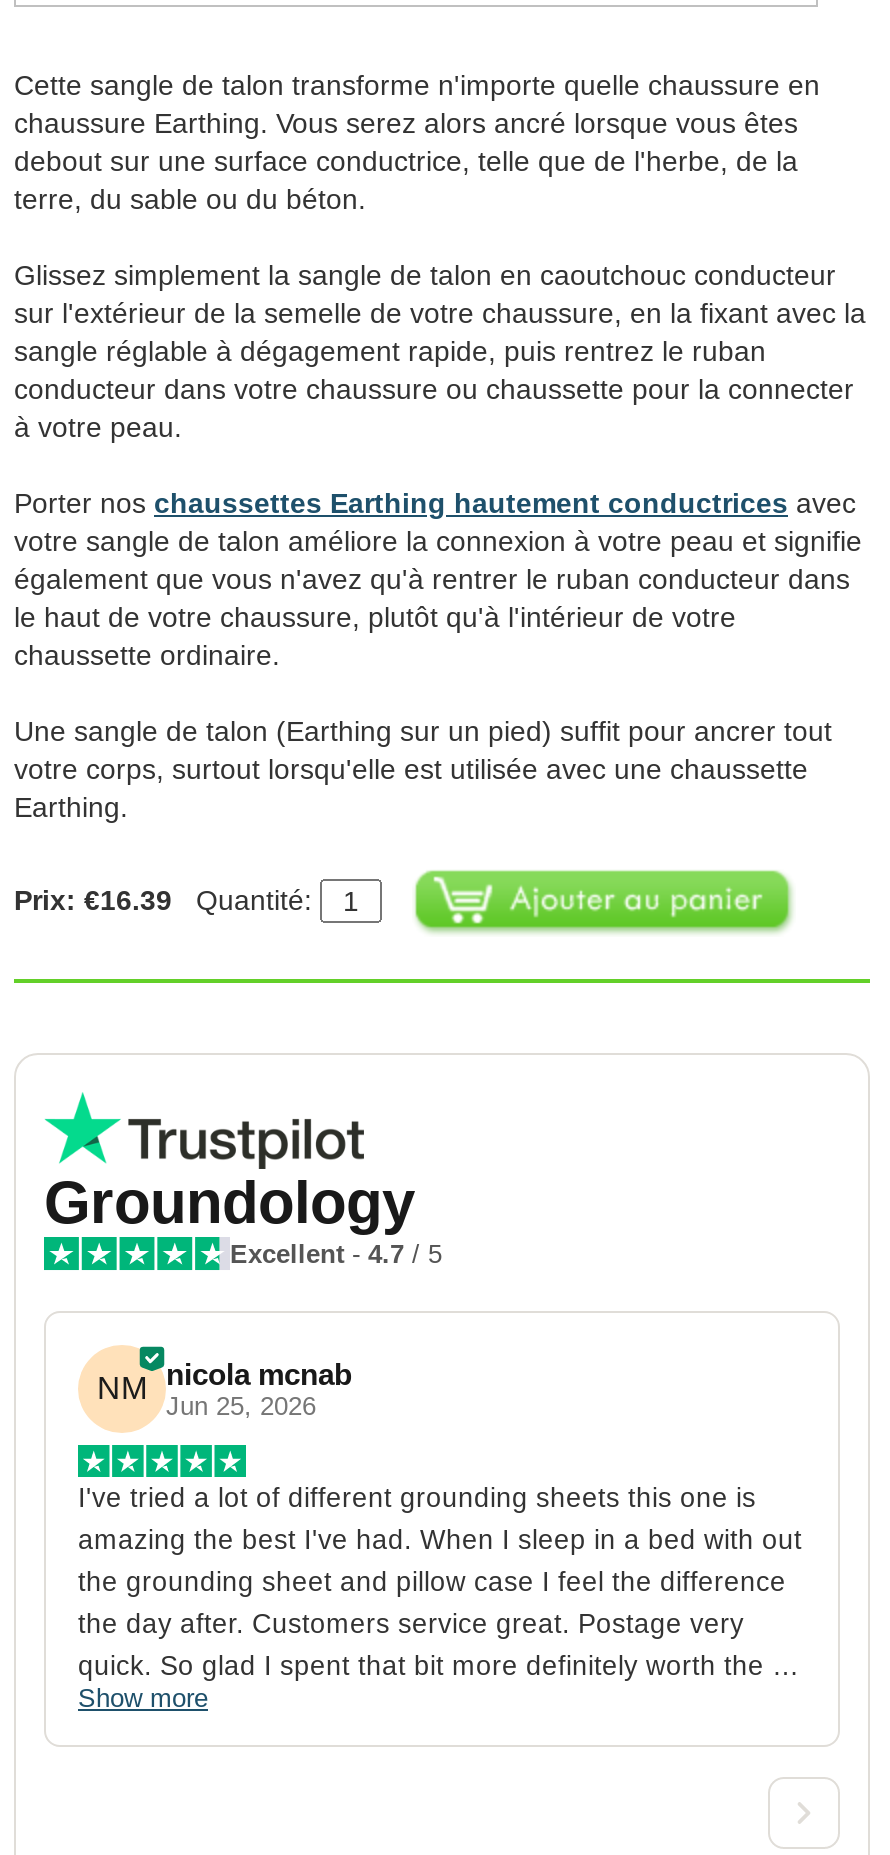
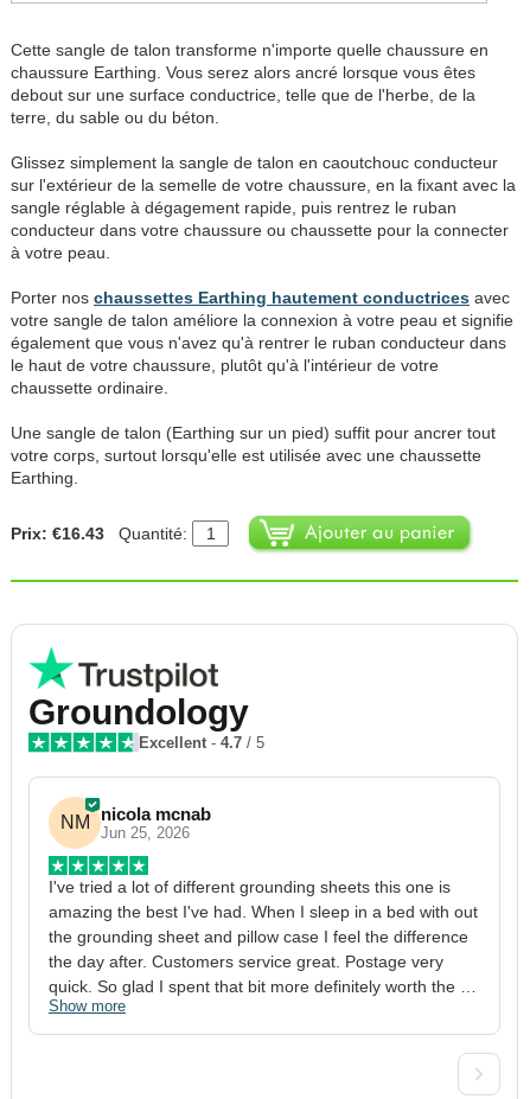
- Prix: €16.39 Quantité:
+ Prix: €16.43 Quantité:
